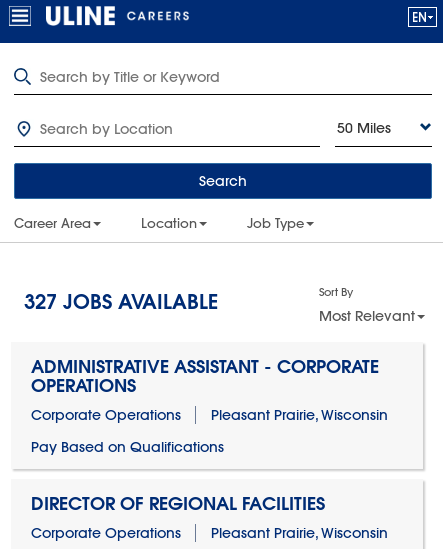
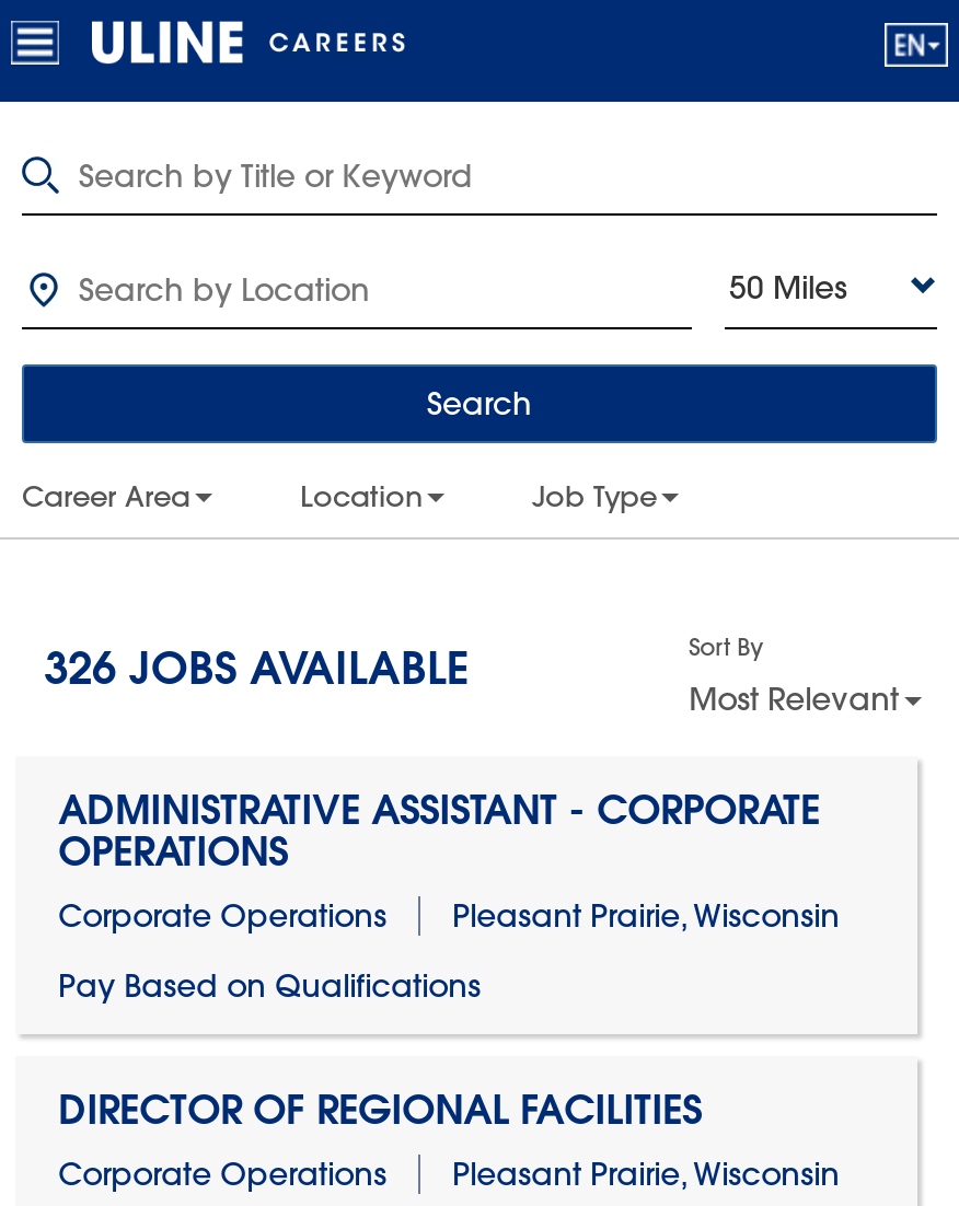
- 327 JOBS AVAILABLE
+ 326 JOBS AVAILABLE
